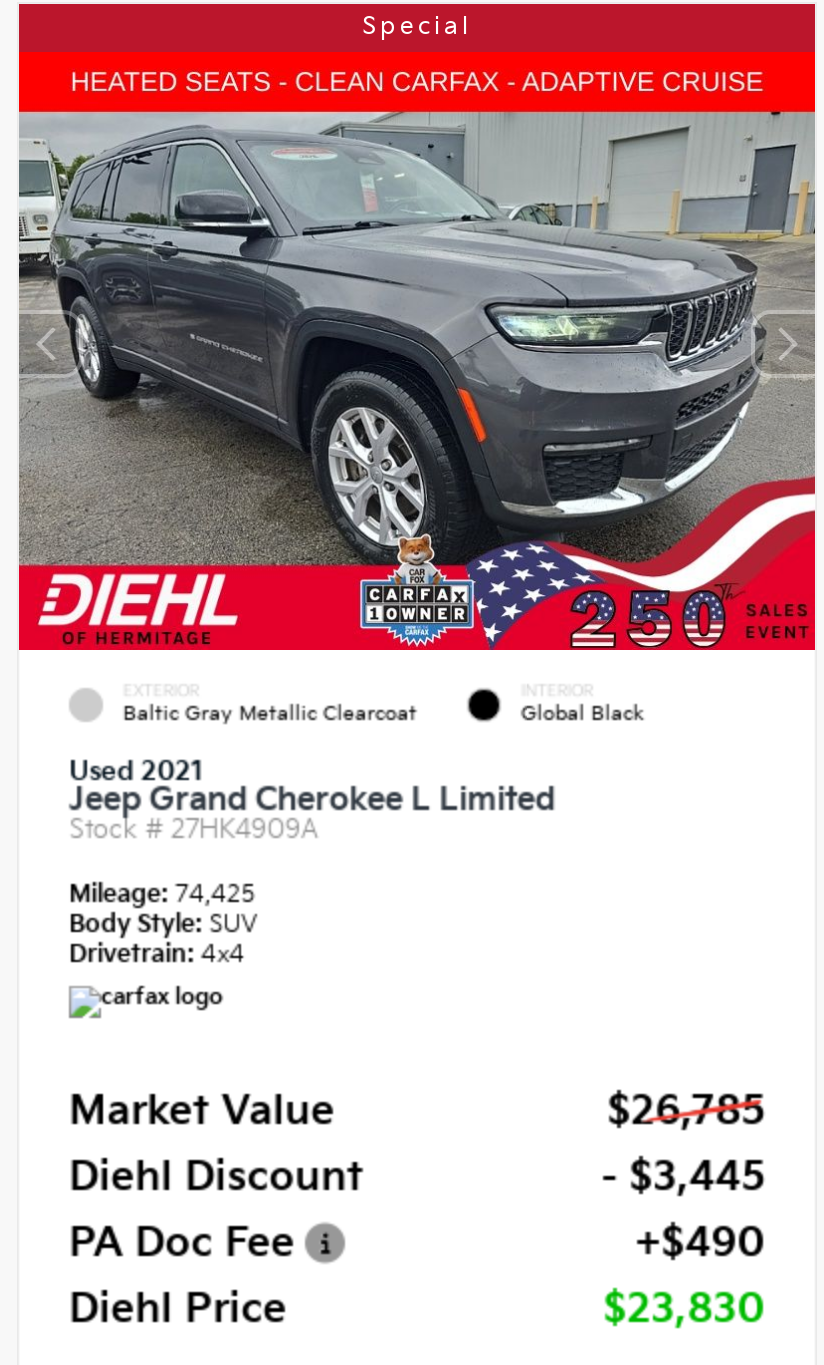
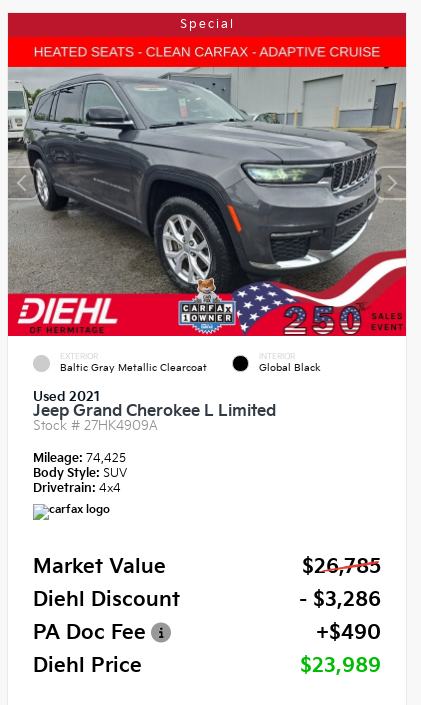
- - $3,445
+ - $3,286

- $23,830
+ $23,989
